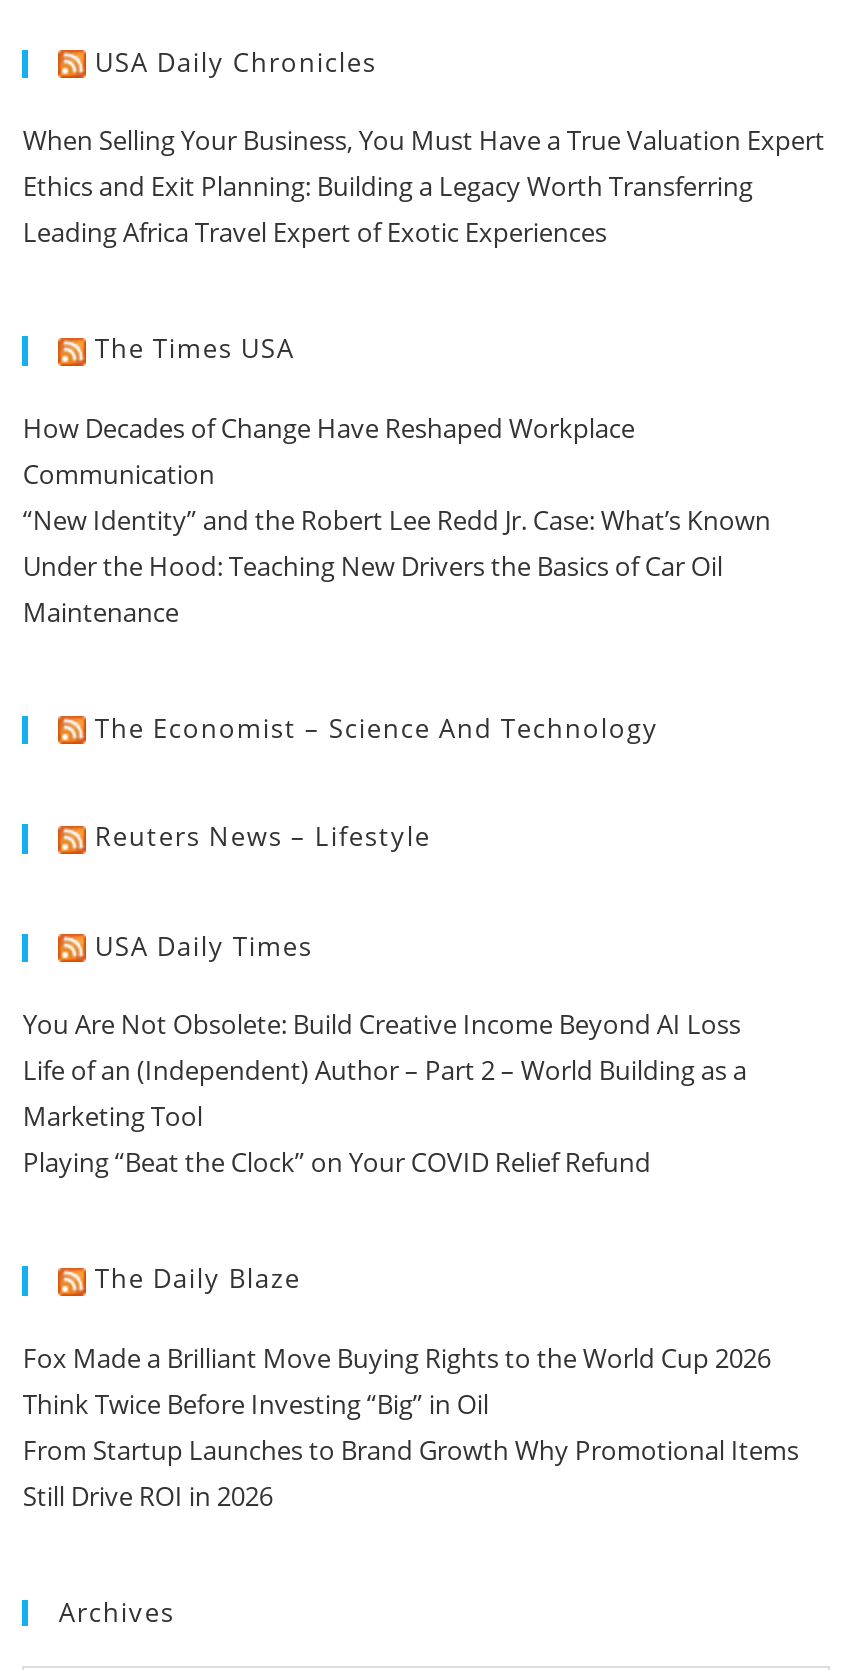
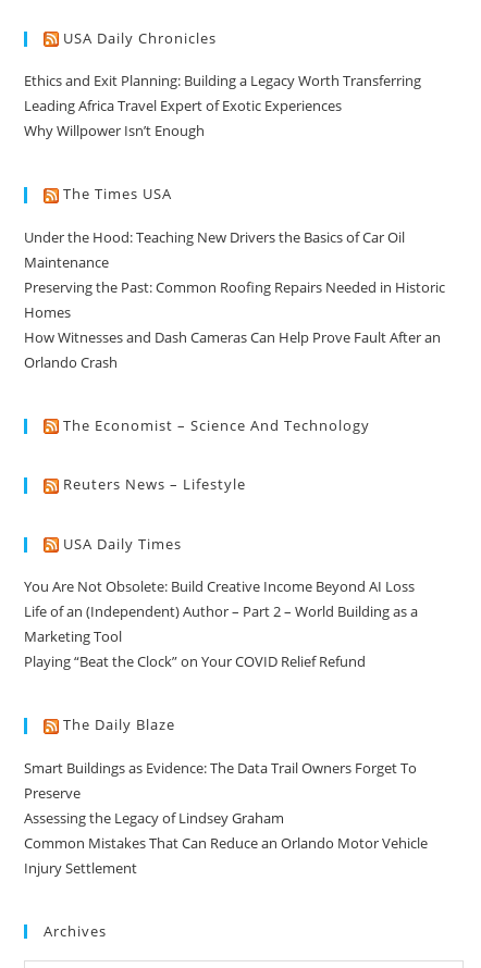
- When Selling Your Business, You Must Have a True Valuation Expert

moved up: Ethics and Exit Planning: Building a Legacy Worth Transferring | Leading Africa Travel Expert of Exotic Experiences

+ Why Willpower Isn’t Enough

- How Decades of Change Have Reshaped Workplace
- Communication
- “New Identity” and the Robert Lee Redd Jr. Case: What’s Known

moved up: Under the Hood: Teaching New Drivers the Basics of Car Oil | Maintenance

+ Preserving the Past: Common Roofing Repairs Needed in Historic
+ Homes
+ How Witnesses and Dash Cameras Can Help Prove Fault After an
+ Orlando Crash

- Fox Made a Brilliant Move Buying Rights to the World Cup 2026
- Think Twice Before Investing “Big” in Oil
- From Startup Launches to Brand Growth Why Promotional Items
- Still Drive ROI in 2026
+ Smart Buildings as Evidence: The Data Trail Owners Forget To
+ Preserve
+ Assessing the Legacy of Lindsey Graham
+ Common Mistakes That Can Reduce an Orlando Motor Vehicle
+ Injury Settlement
